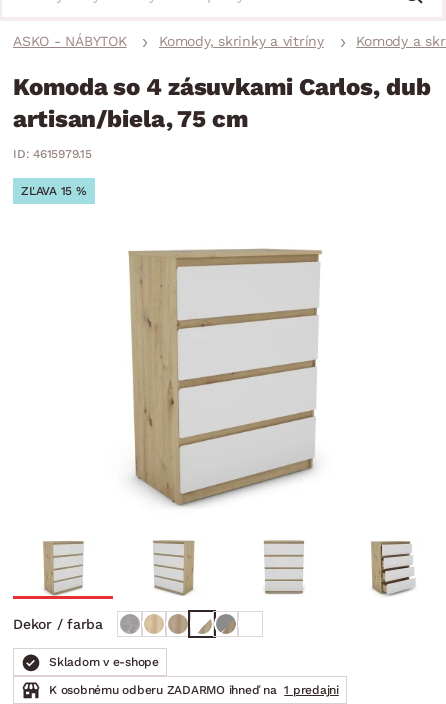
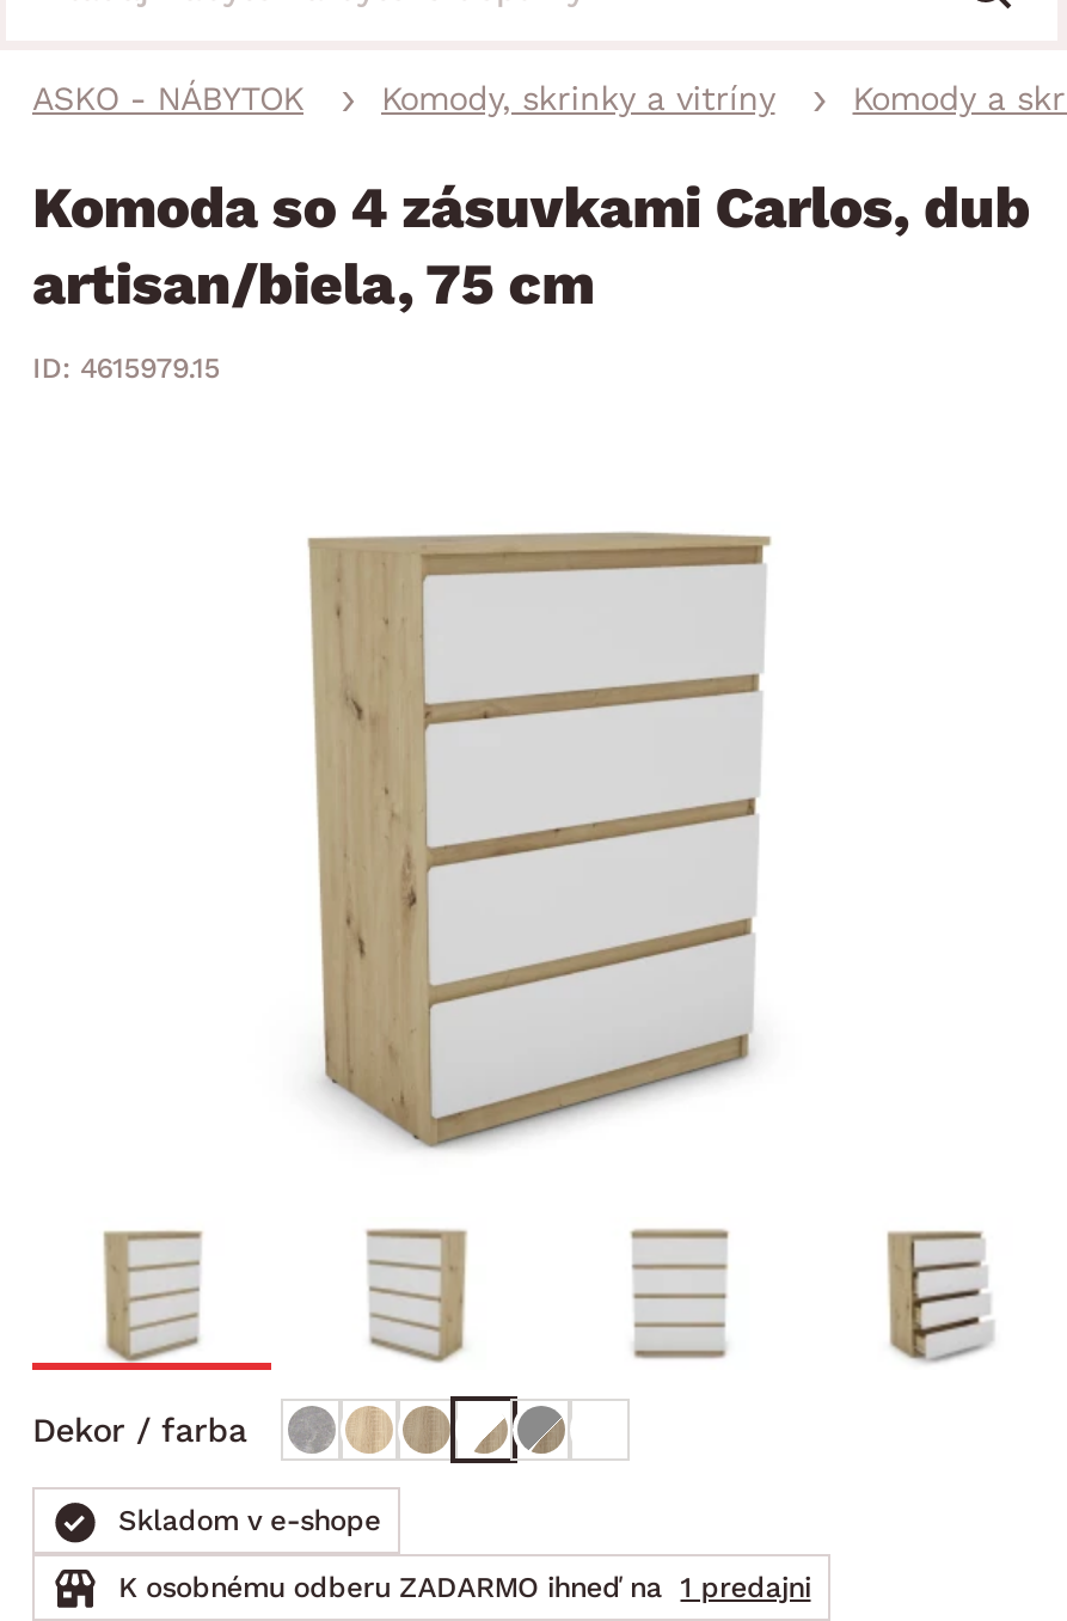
- ZĽAVA 15 %
